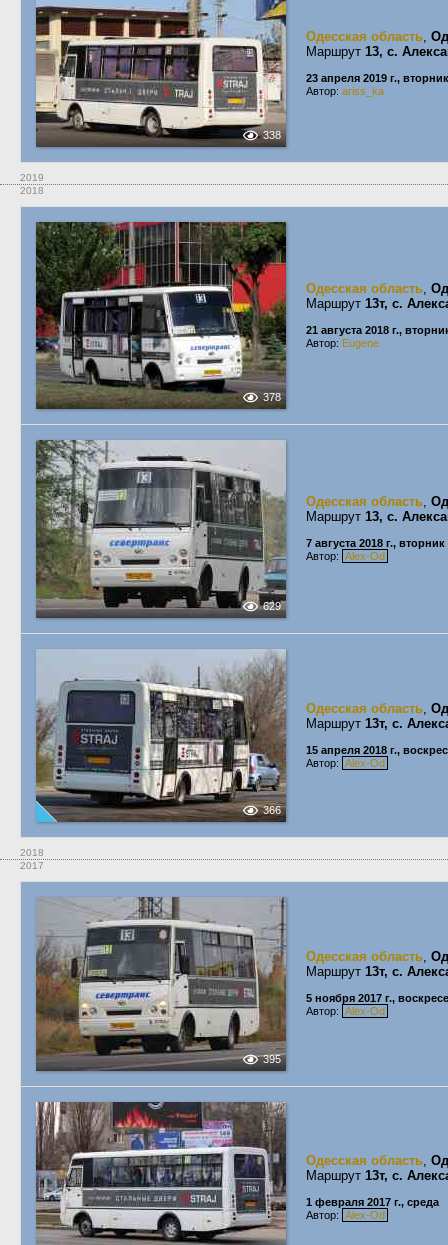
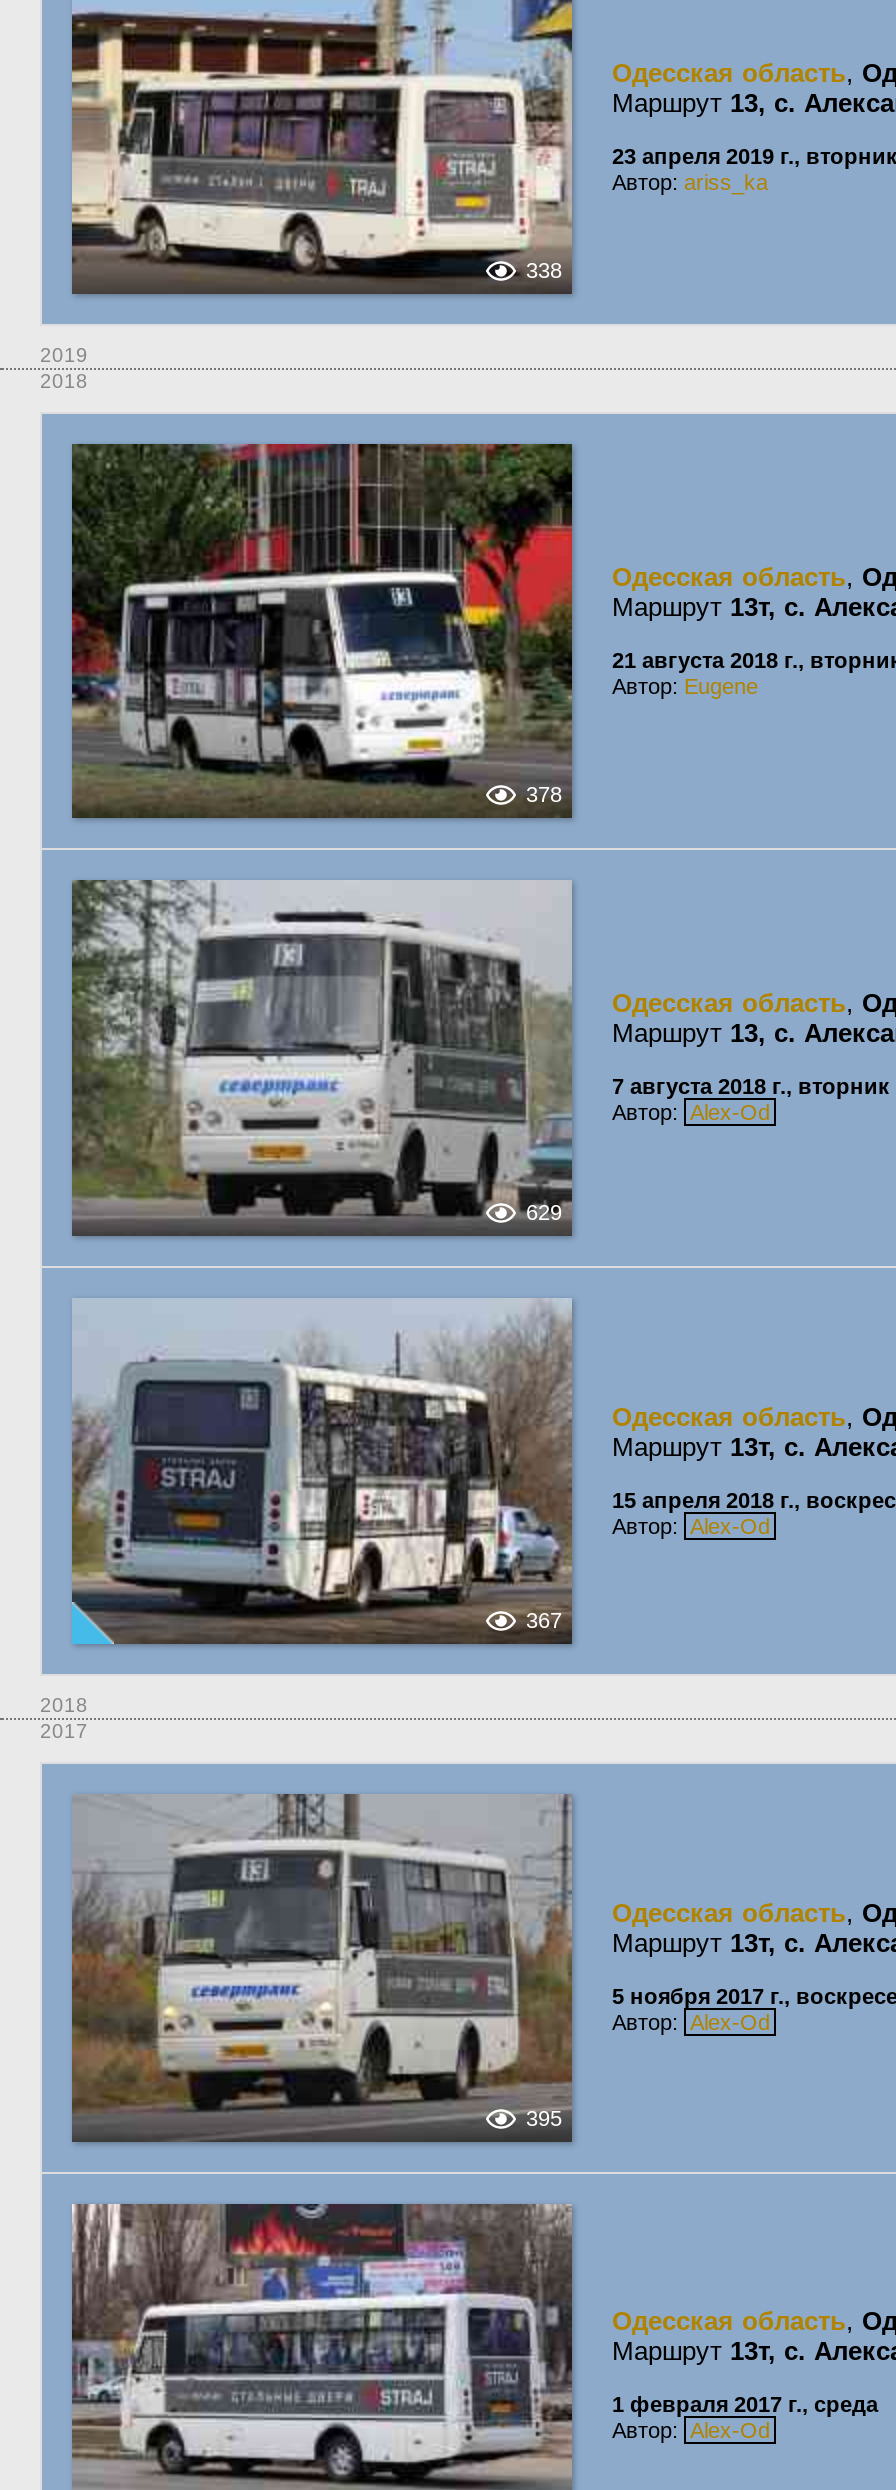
- 366
+ 367
